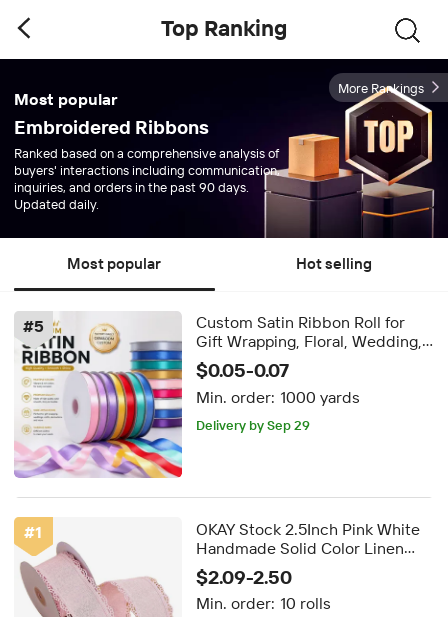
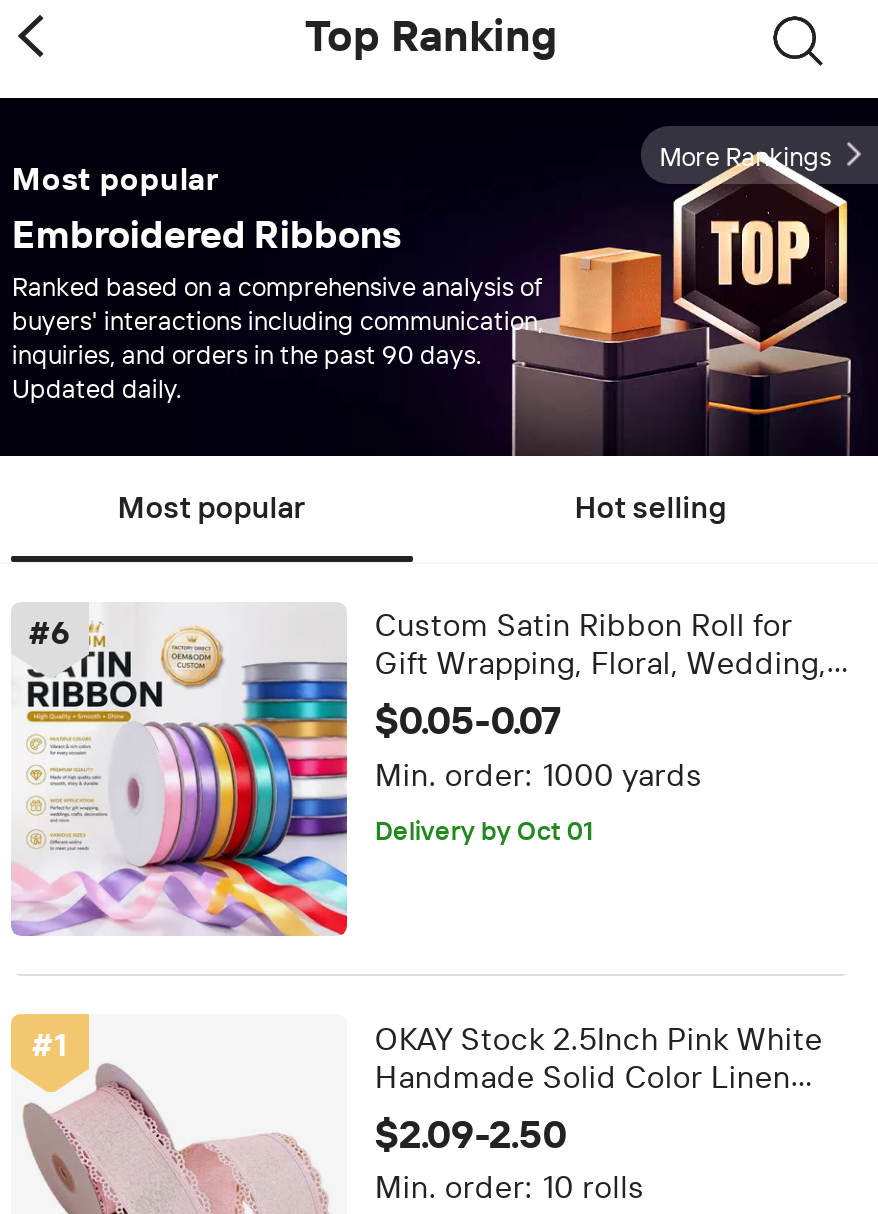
- #5
+ #6

- Delivery by Sep 29
+ Delivery by Oct 01
